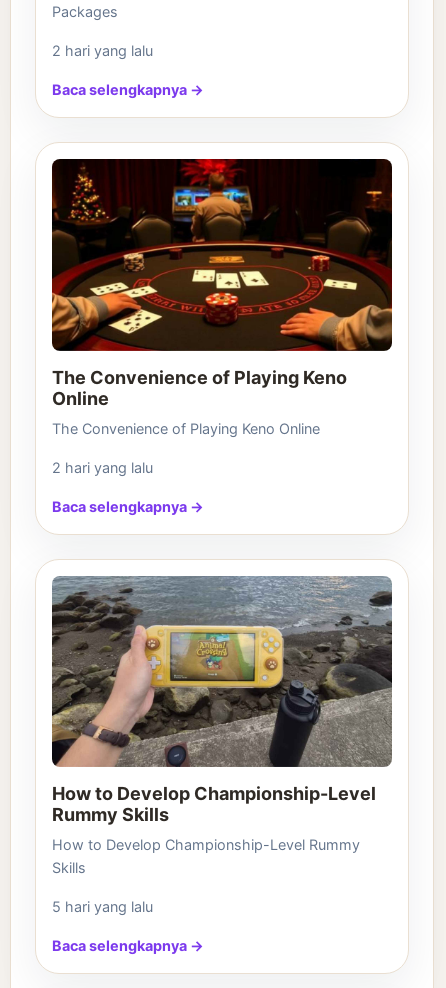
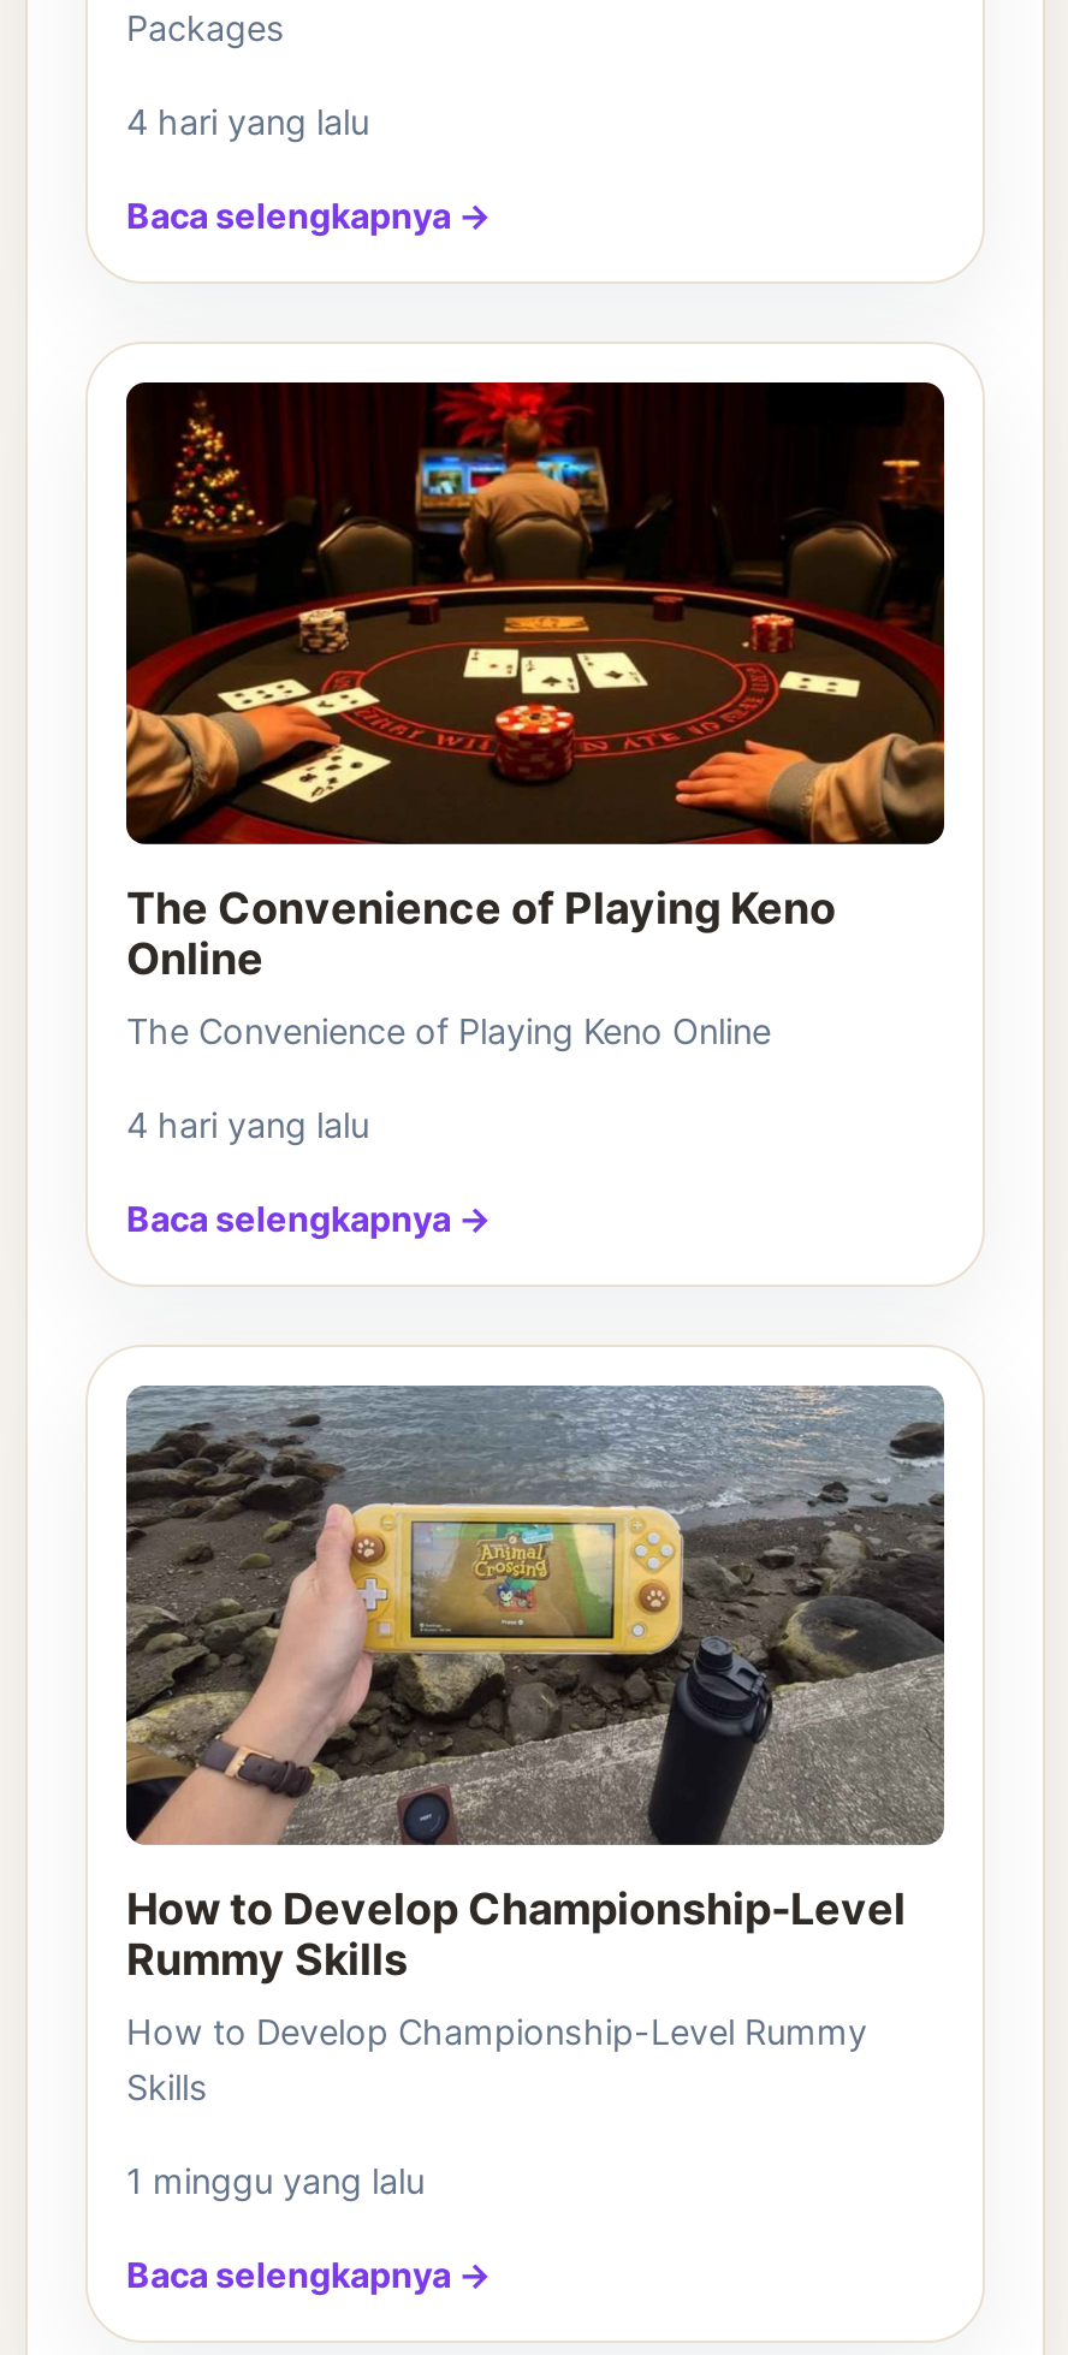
- 2 hari yang lalu
+ 4 hari yang lalu

- 2 hari yang lalu
+ 4 hari yang lalu

- 5 hari yang lalu
+ 1 minggu yang lalu
